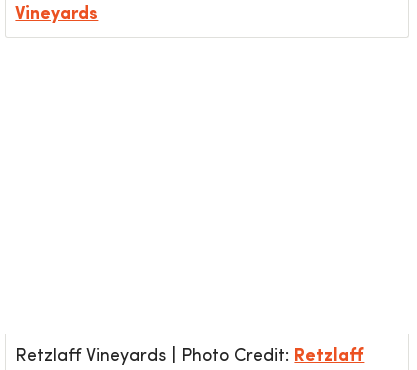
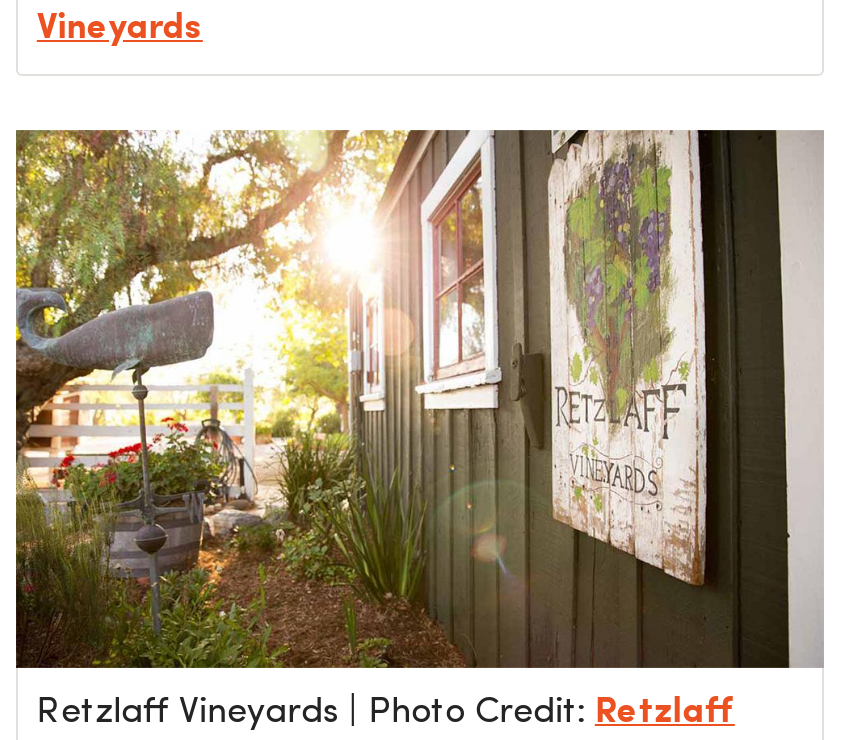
+ [image]
